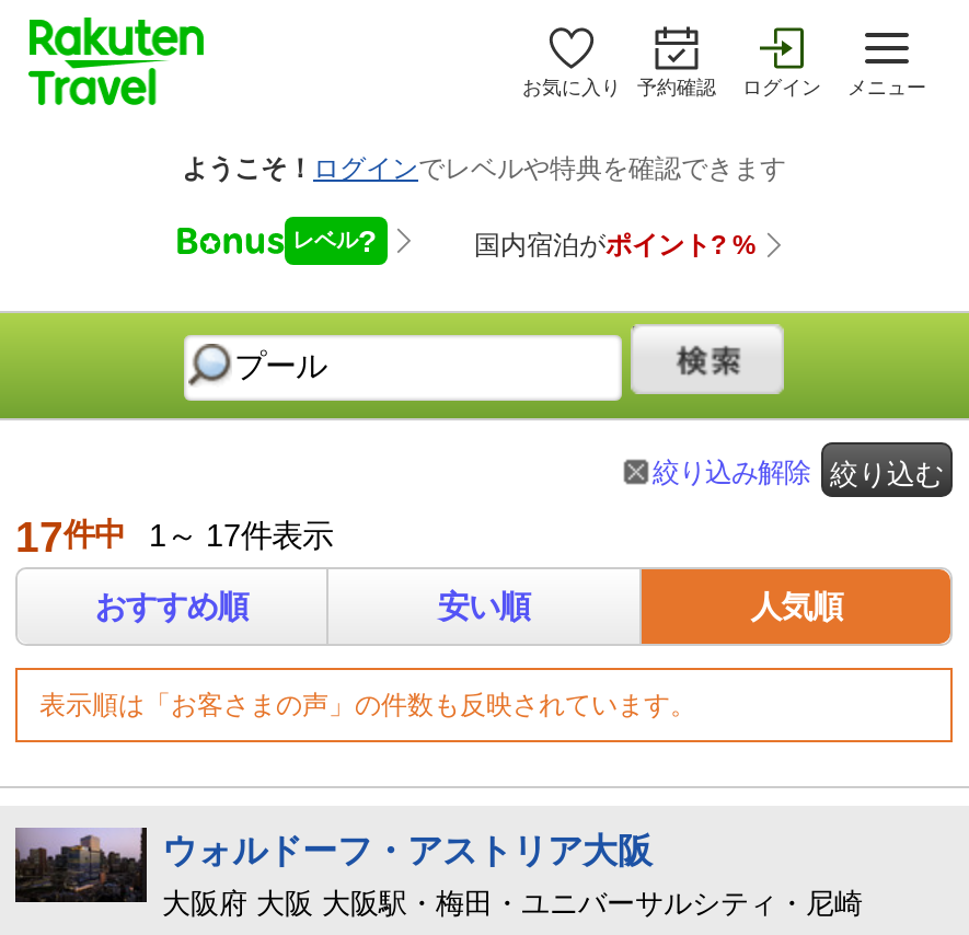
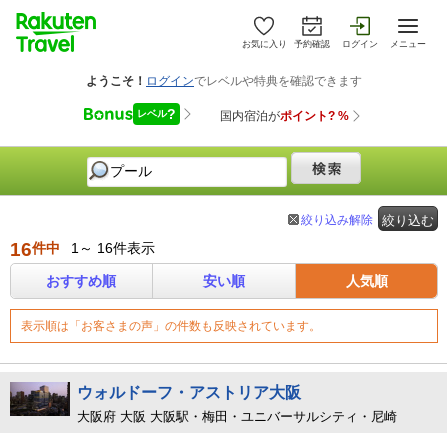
- 17件中 1～ 17件表示
+ 16件中 1～ 16件表示
